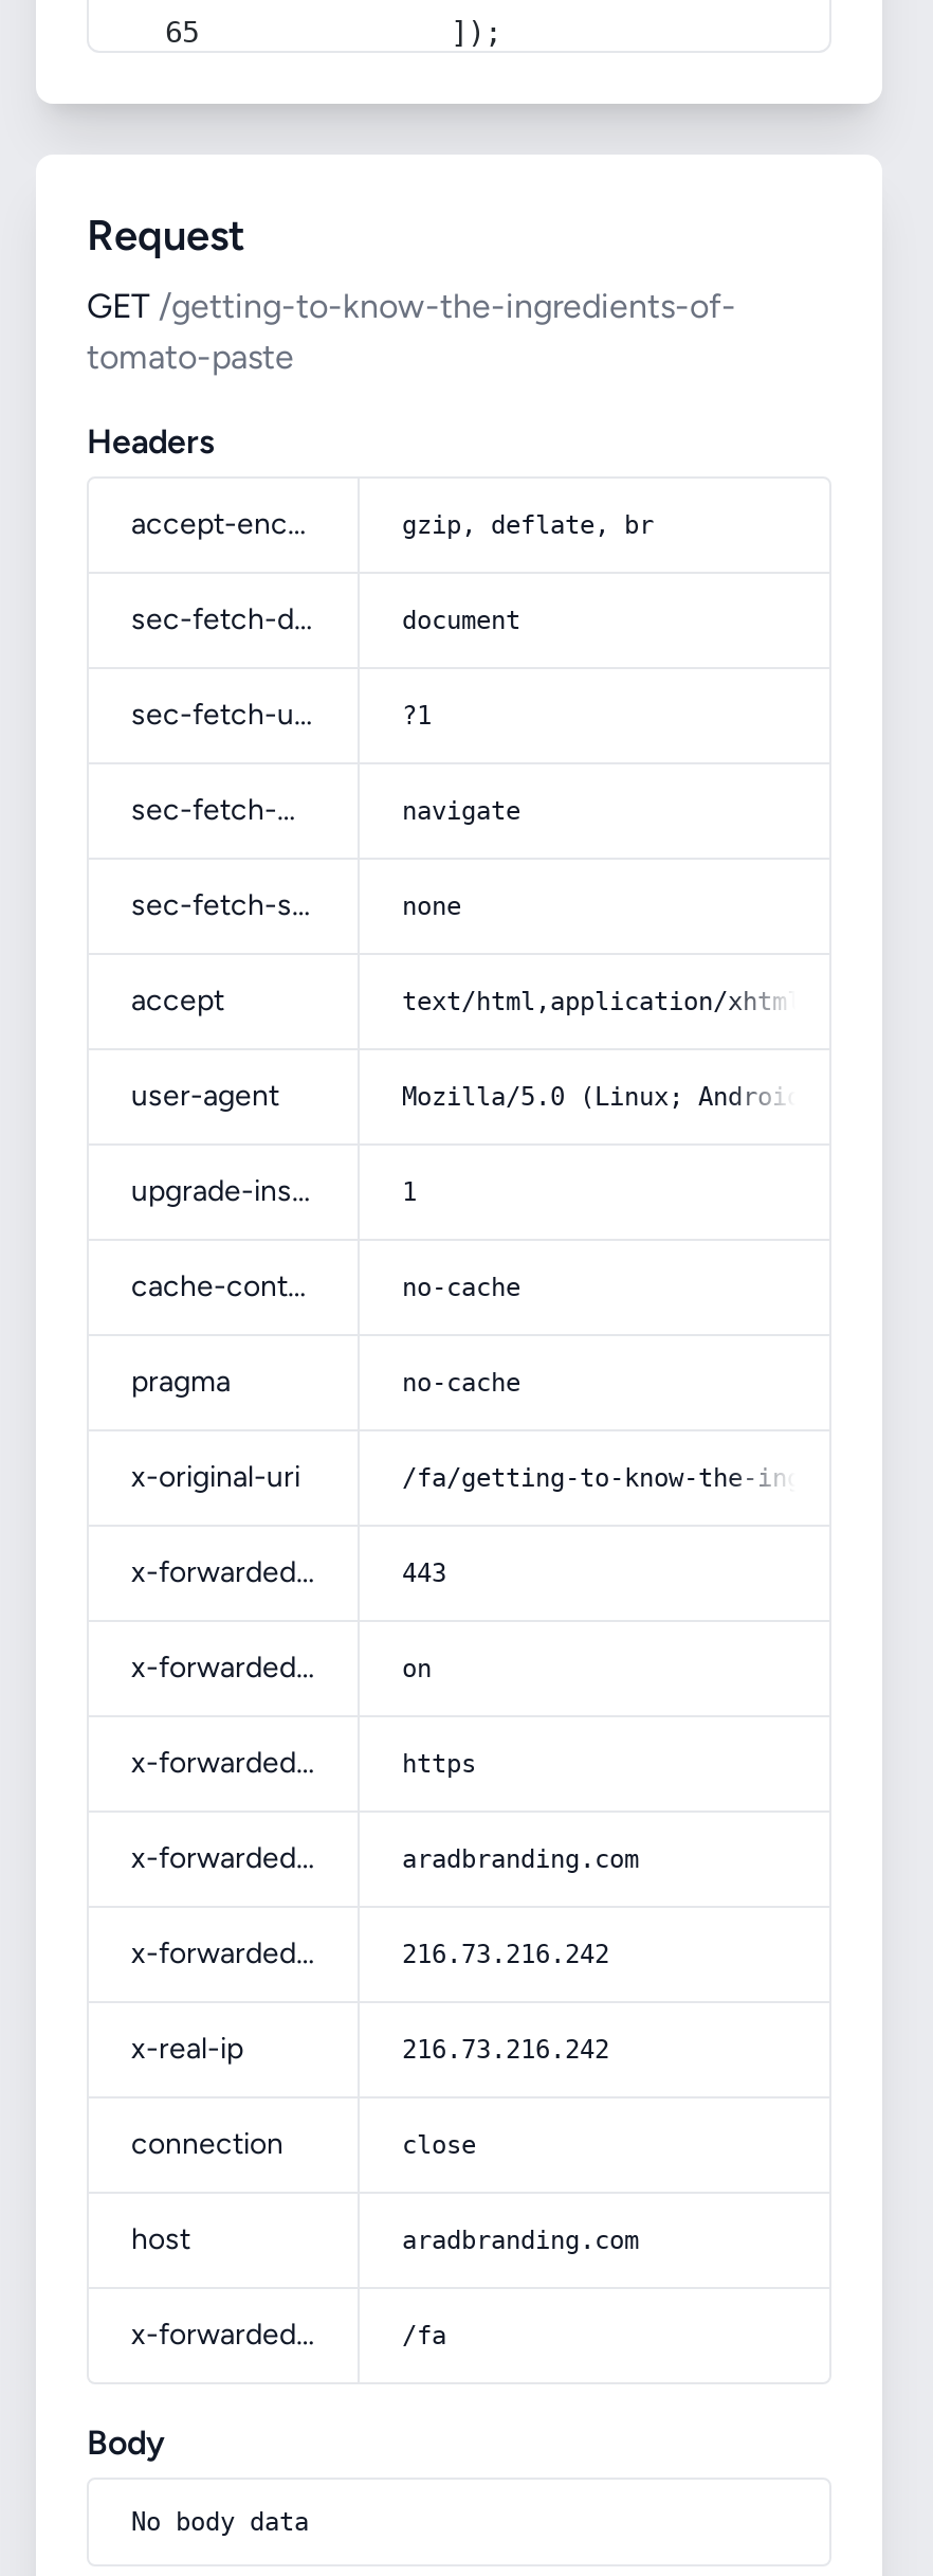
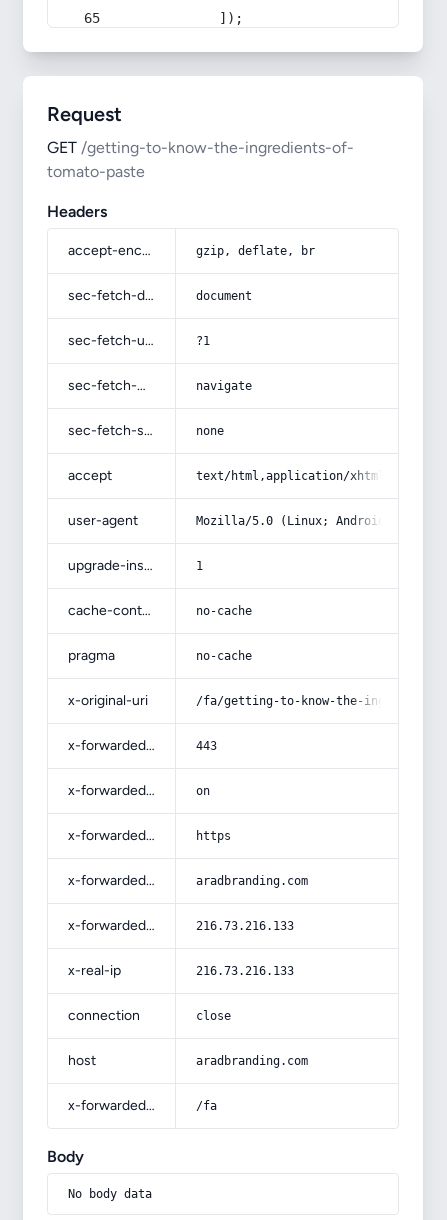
- 216.73.216.242
+ 216.73.216.133

- 216.73.216.242
+ 216.73.216.133
